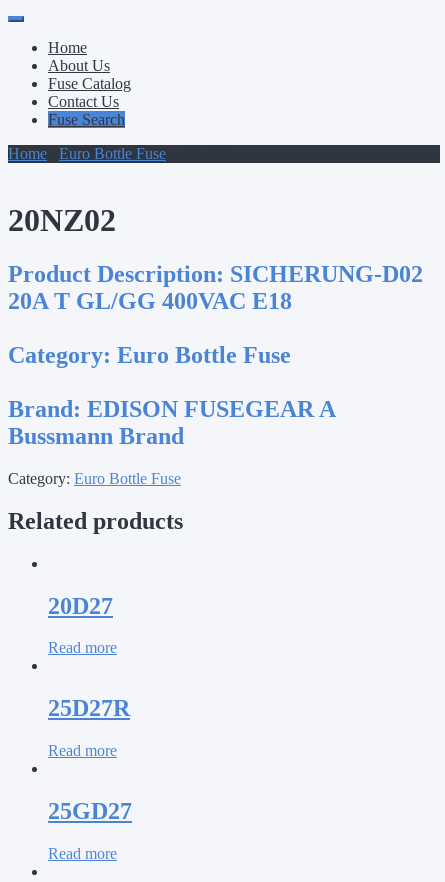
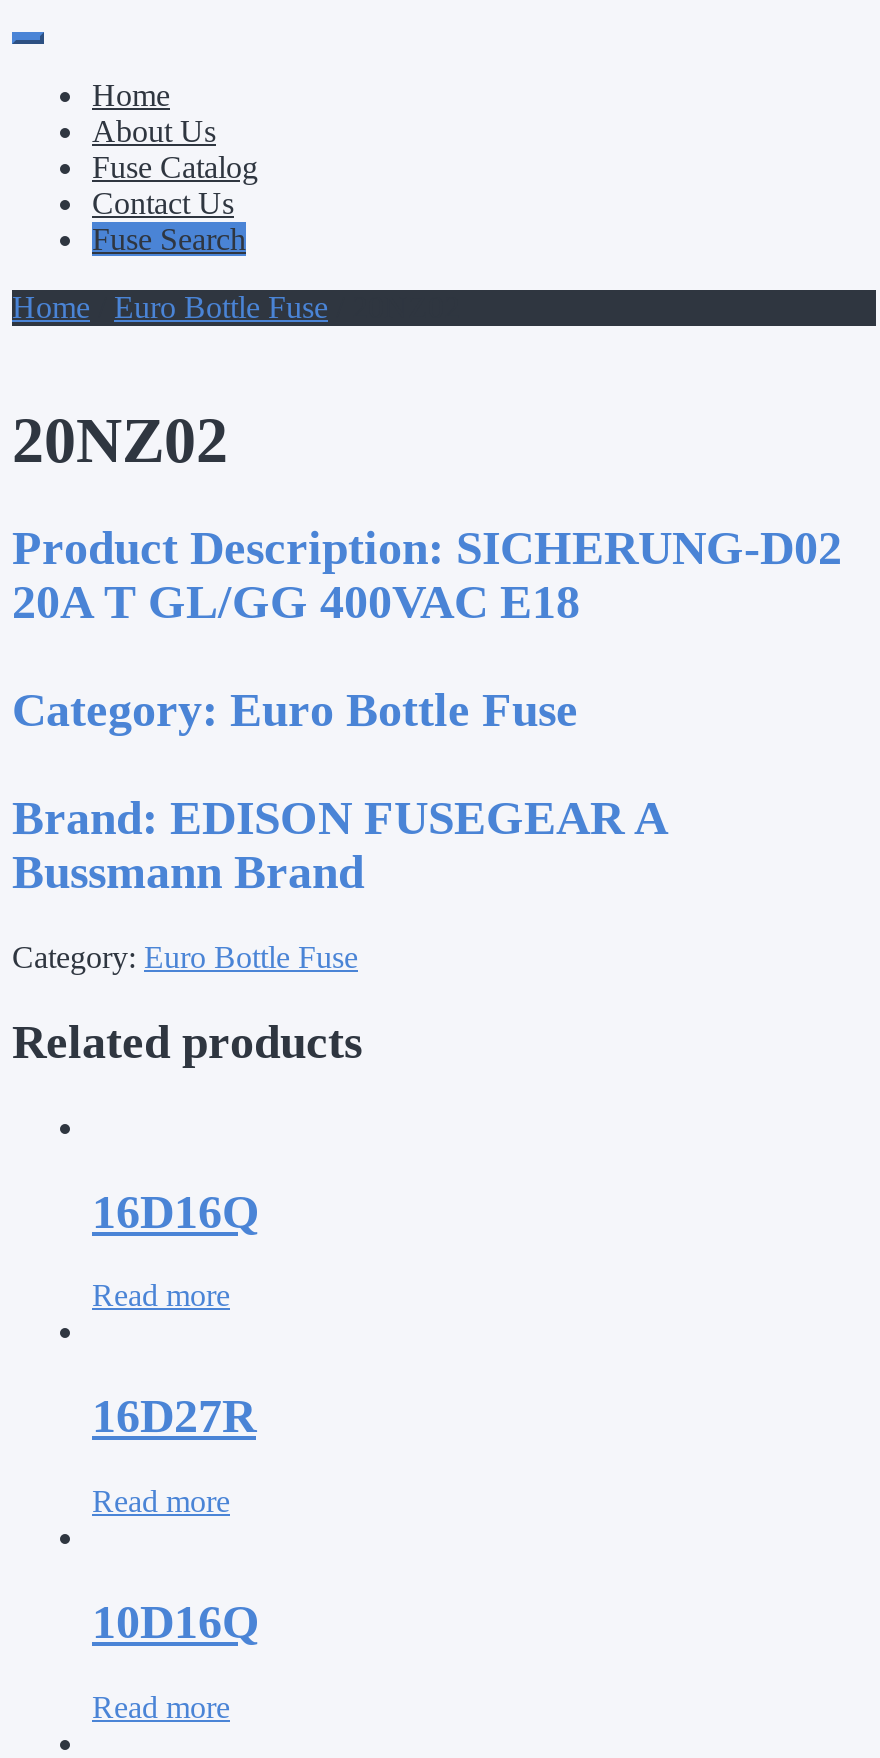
- 20D27
+ 16D16Q

- 25D27R
+ 16D27R

- 25GD27
+ 10D16Q
